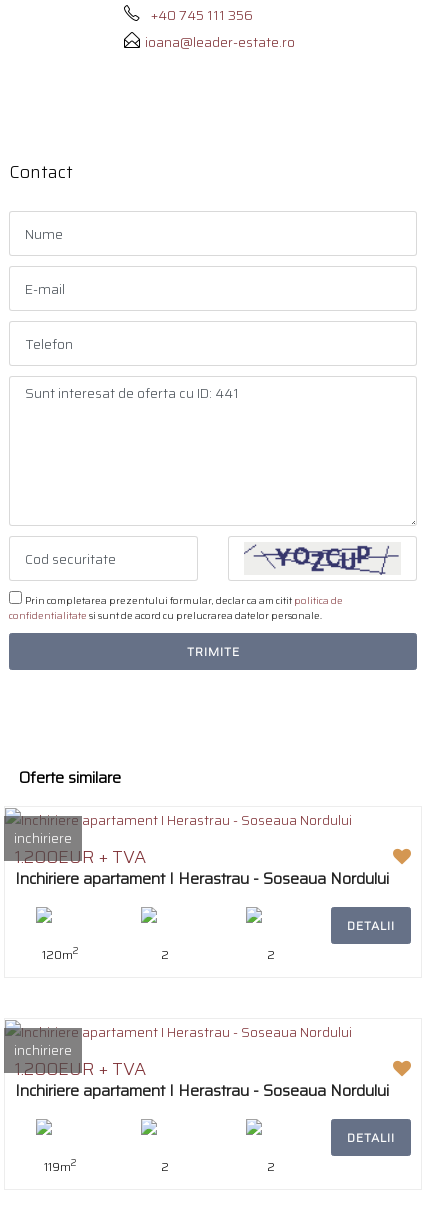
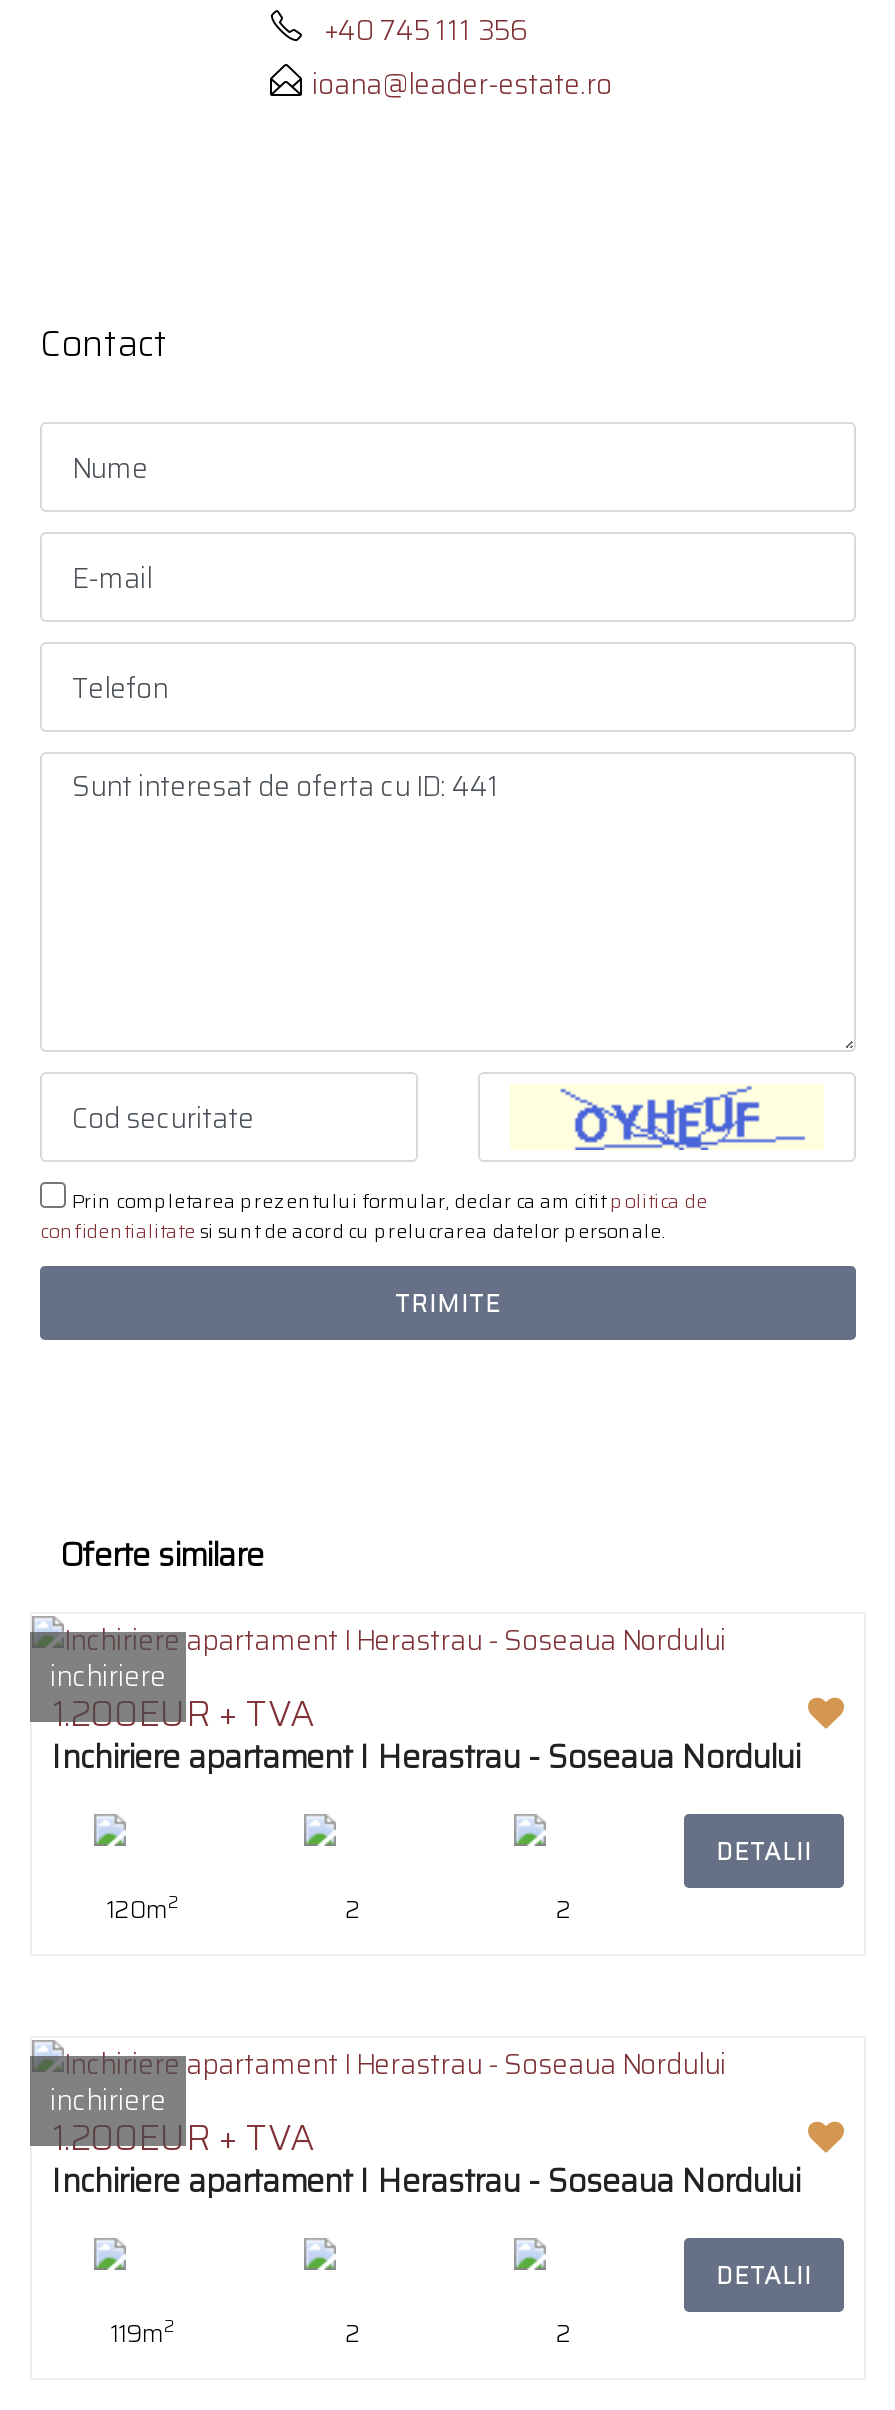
- [image]
+ [image]
